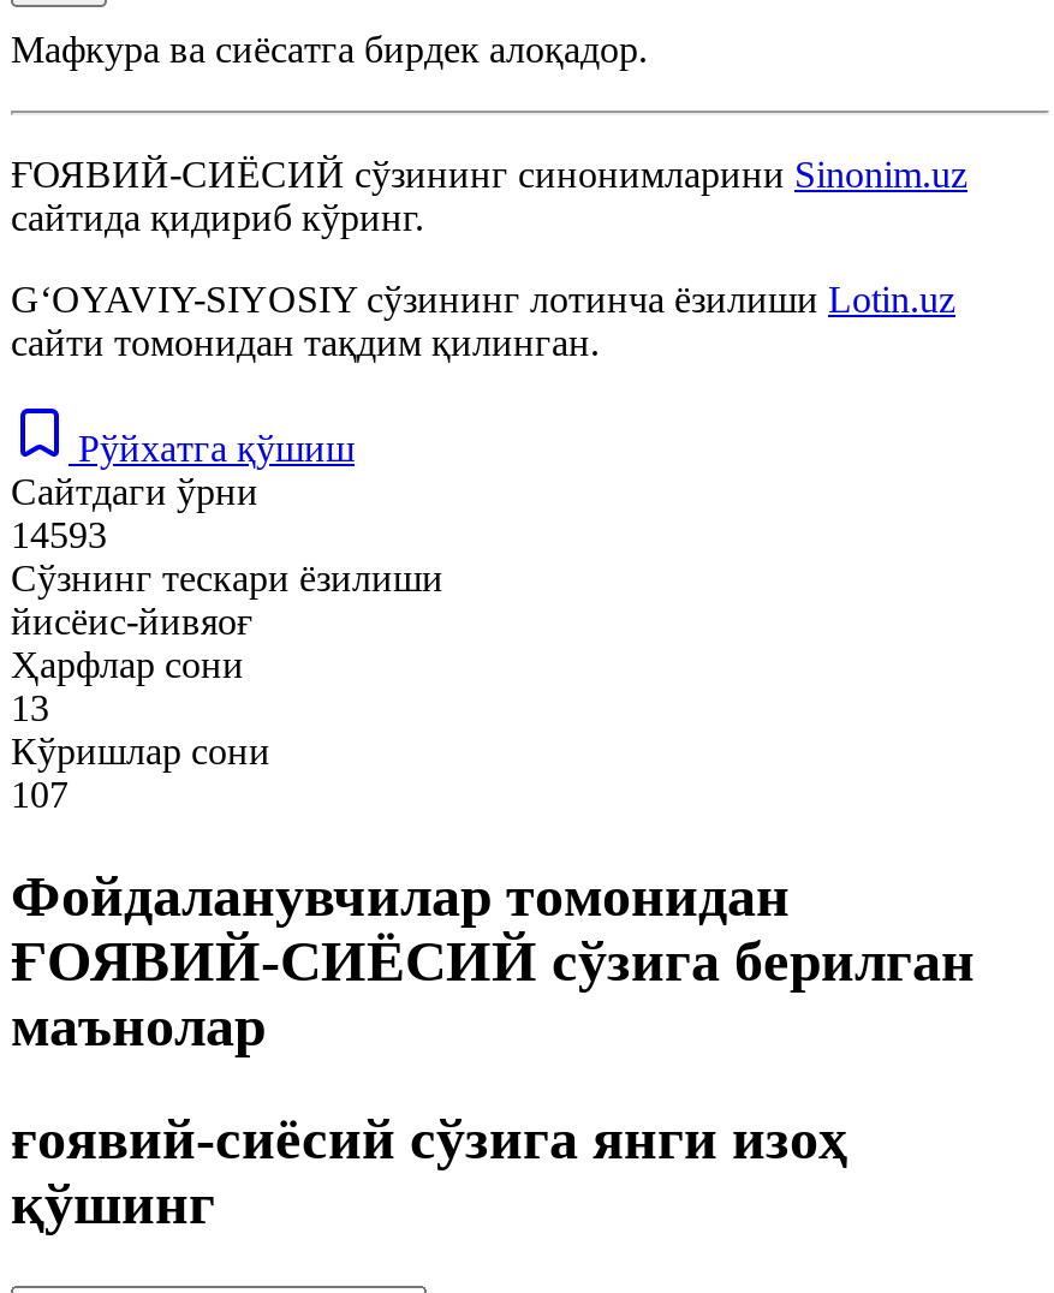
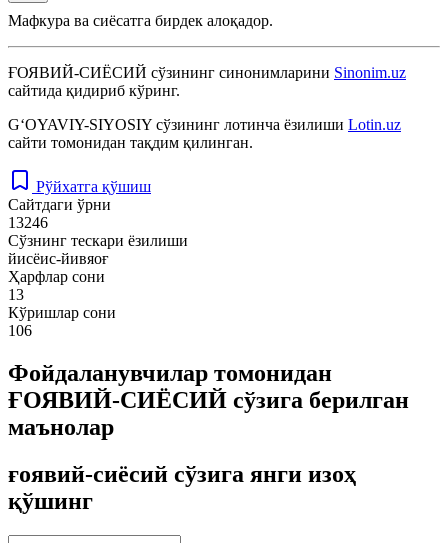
- 14593
+ 13246

- 107
+ 106
